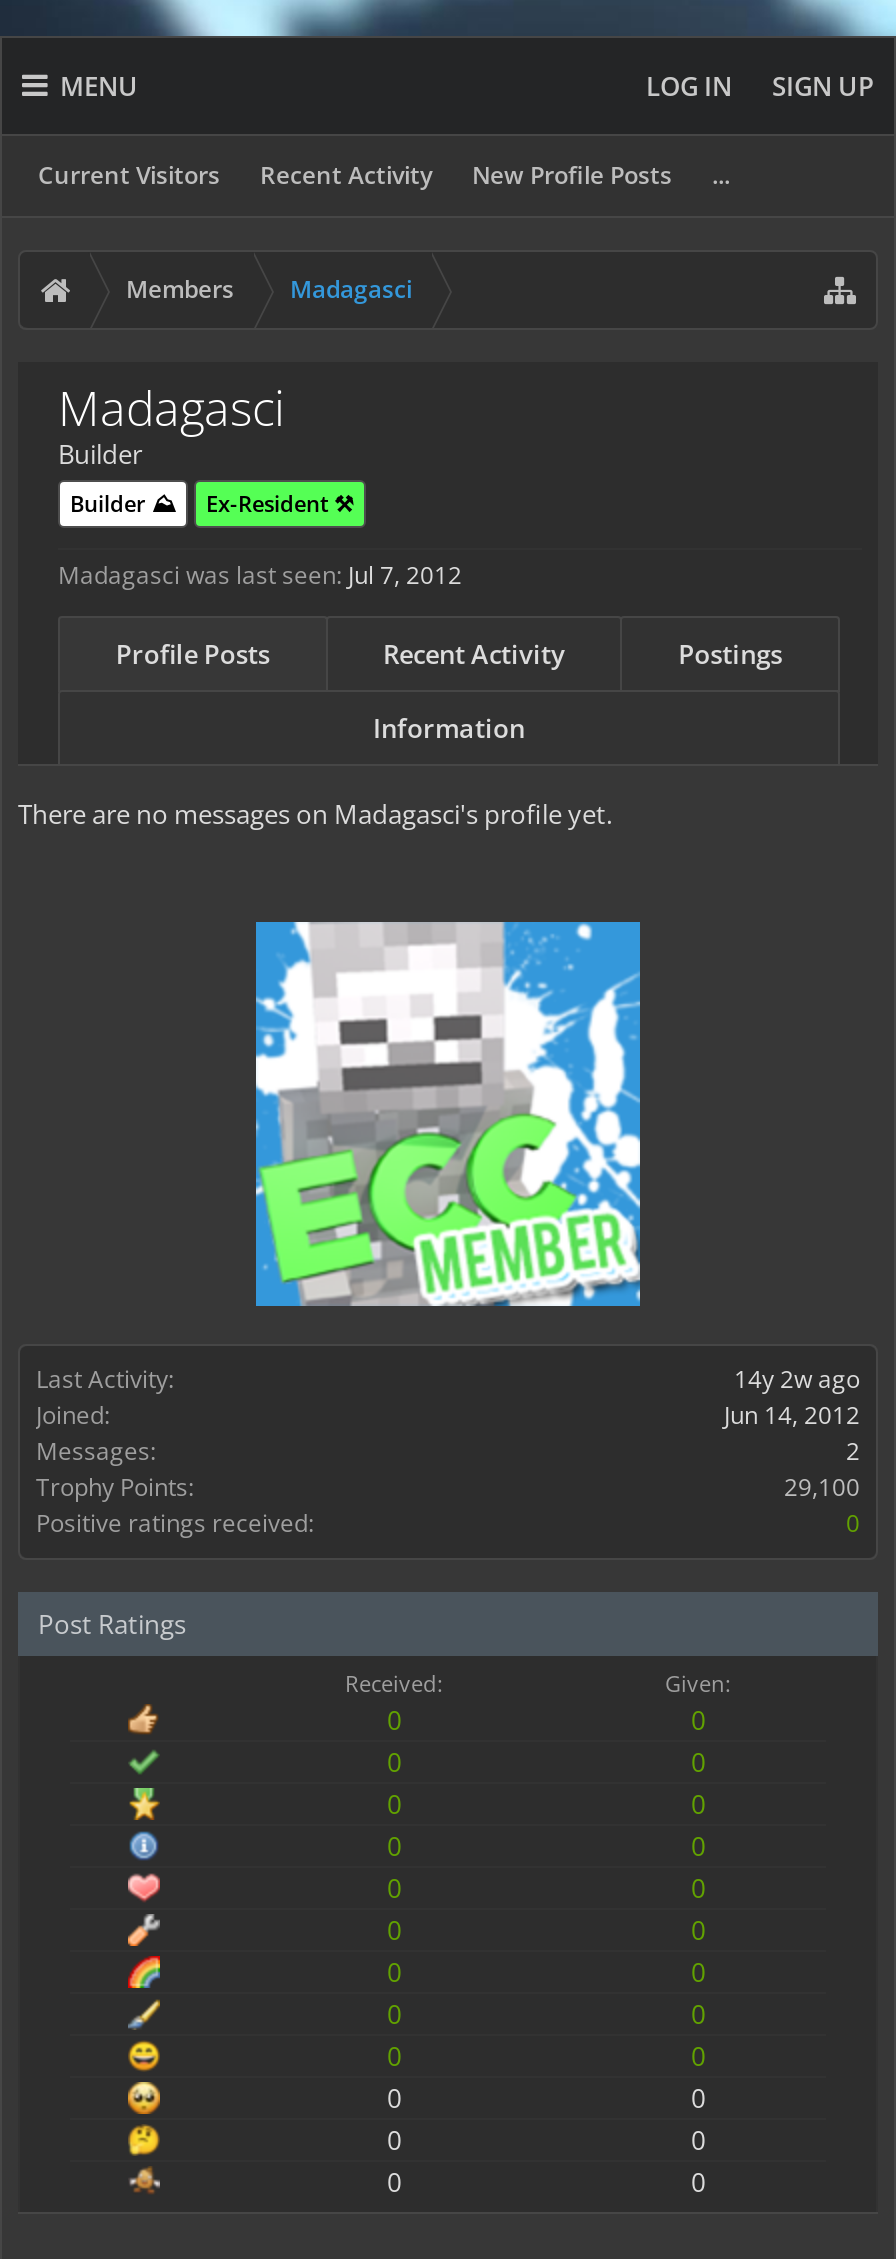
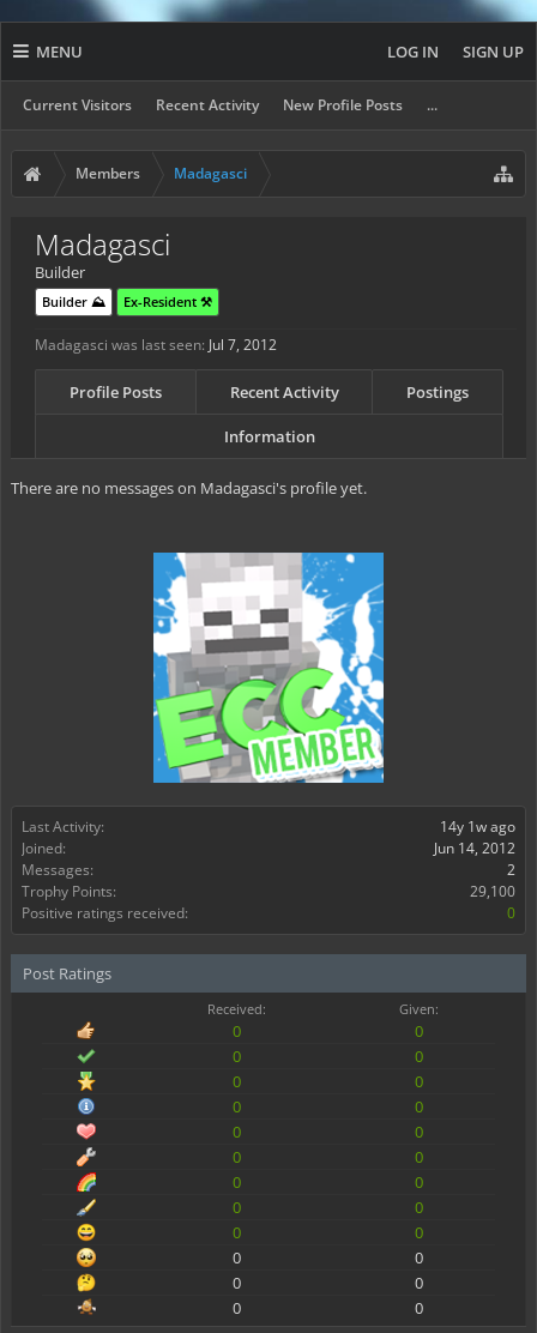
- 14y 2w ago
+ 14y 1w ago
